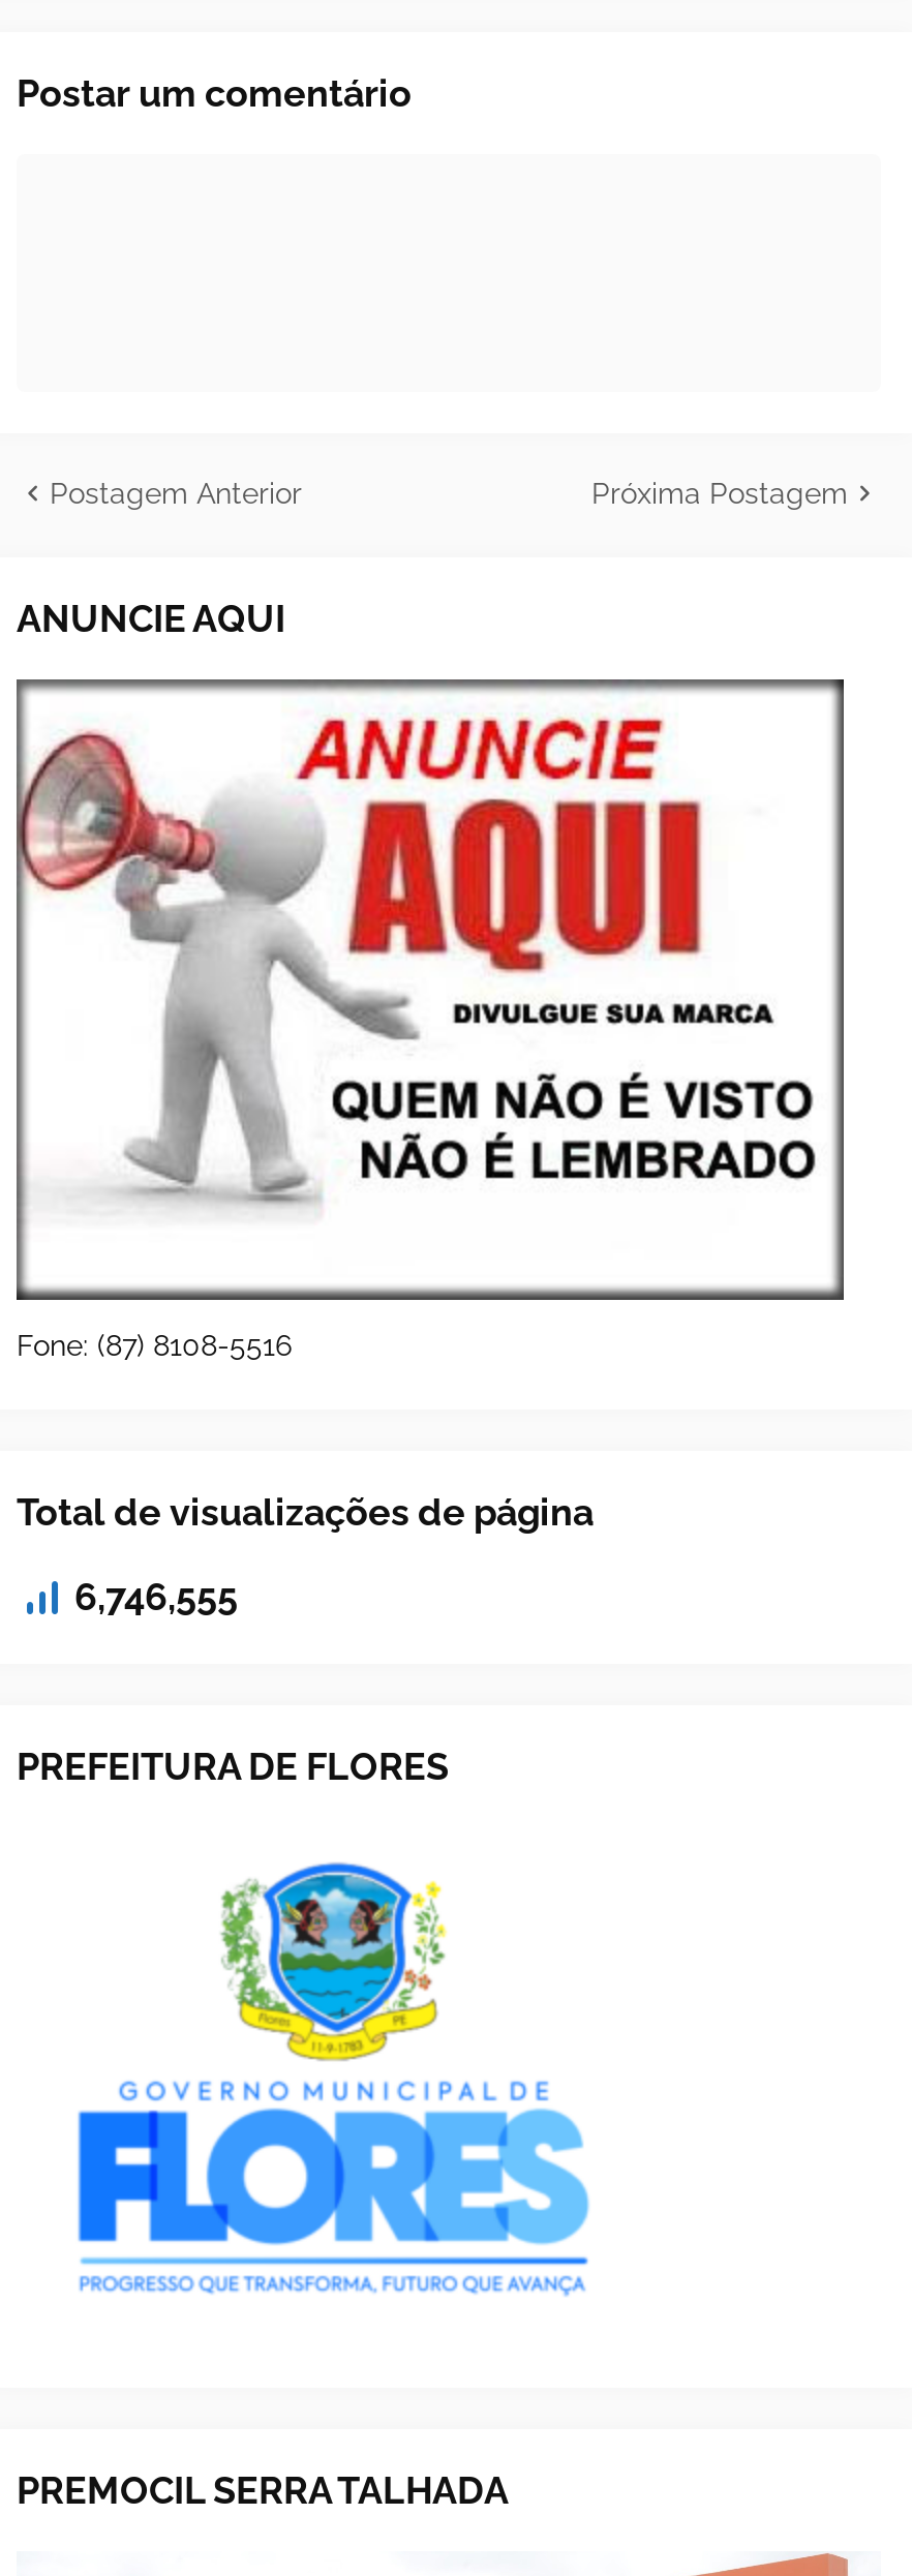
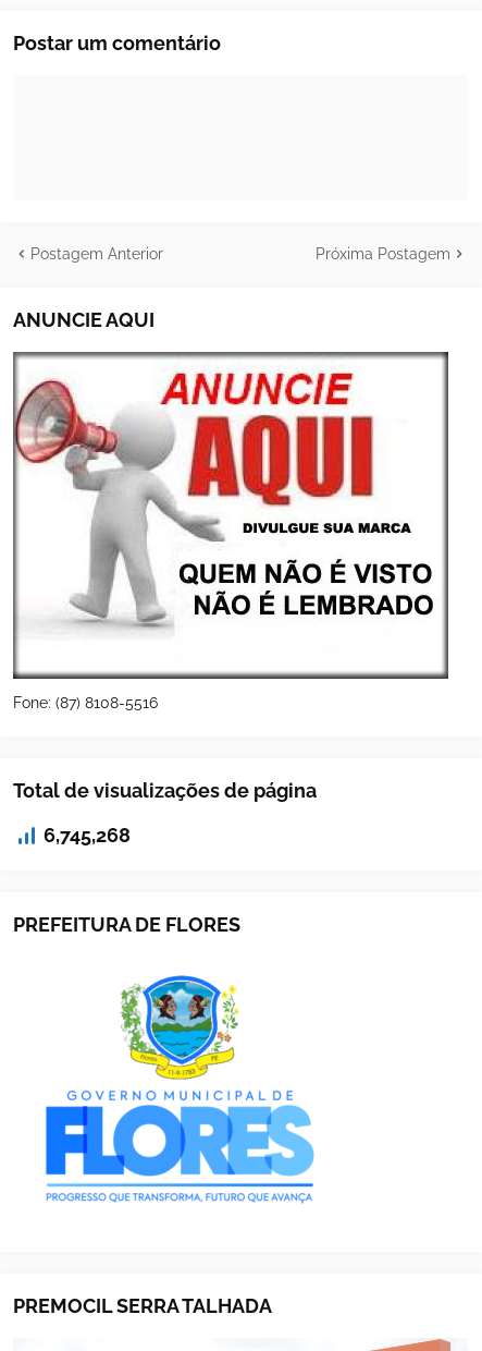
- 6,746,555
+ 6,745,268
